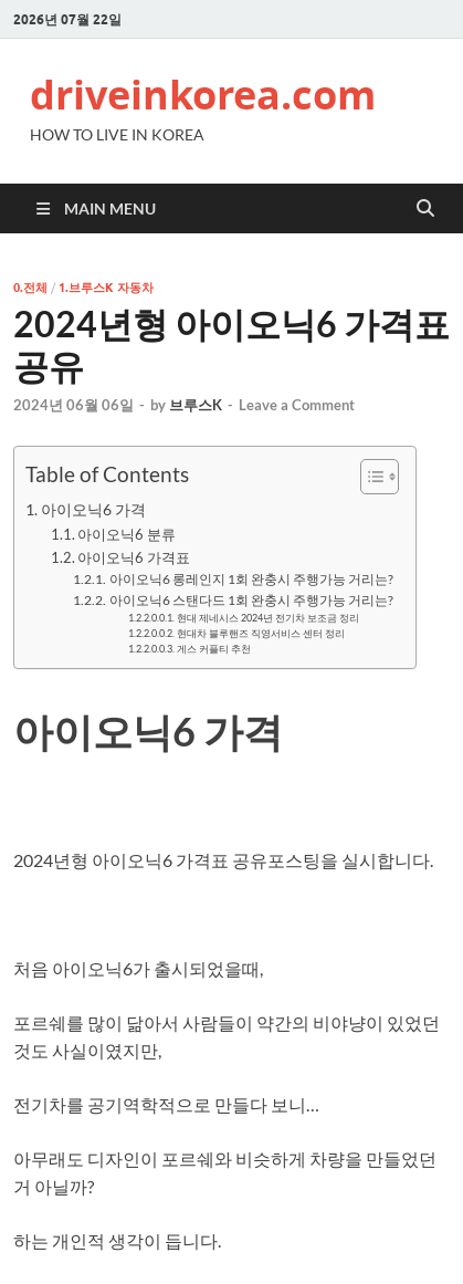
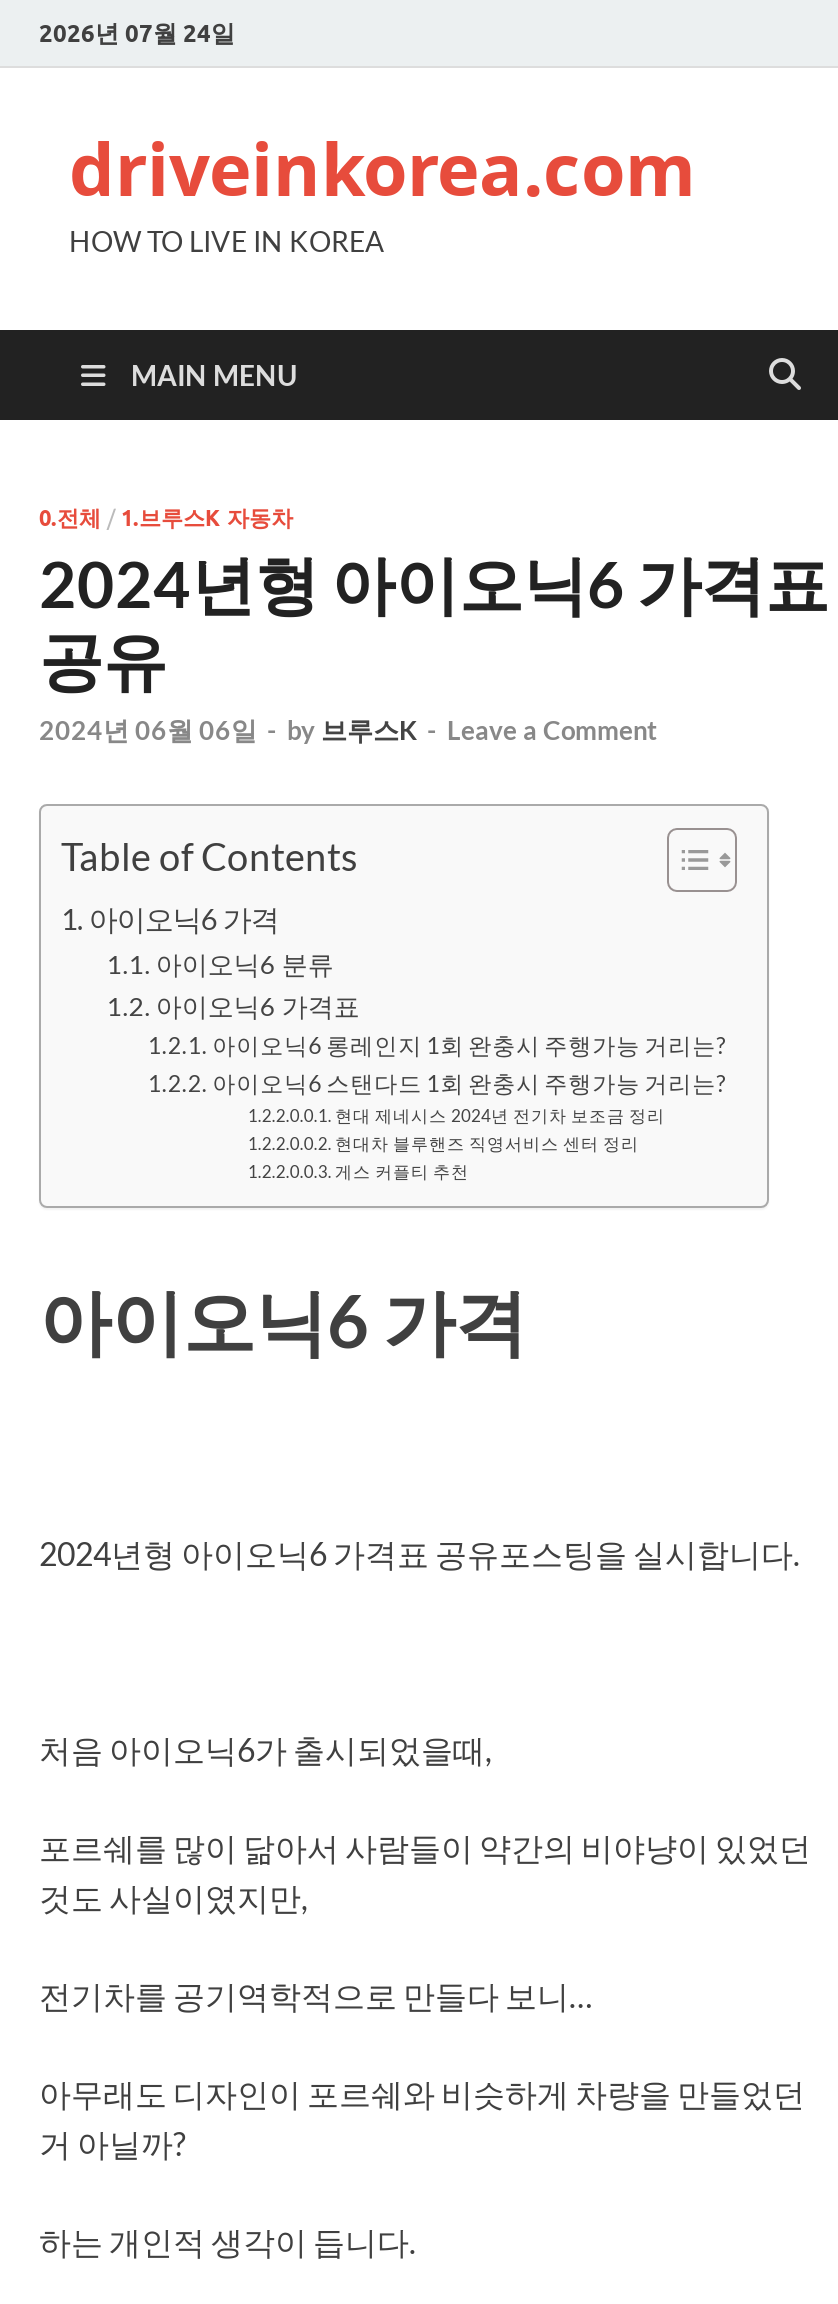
- 2026년 07월 22일
+ 2026년 07월 24일
